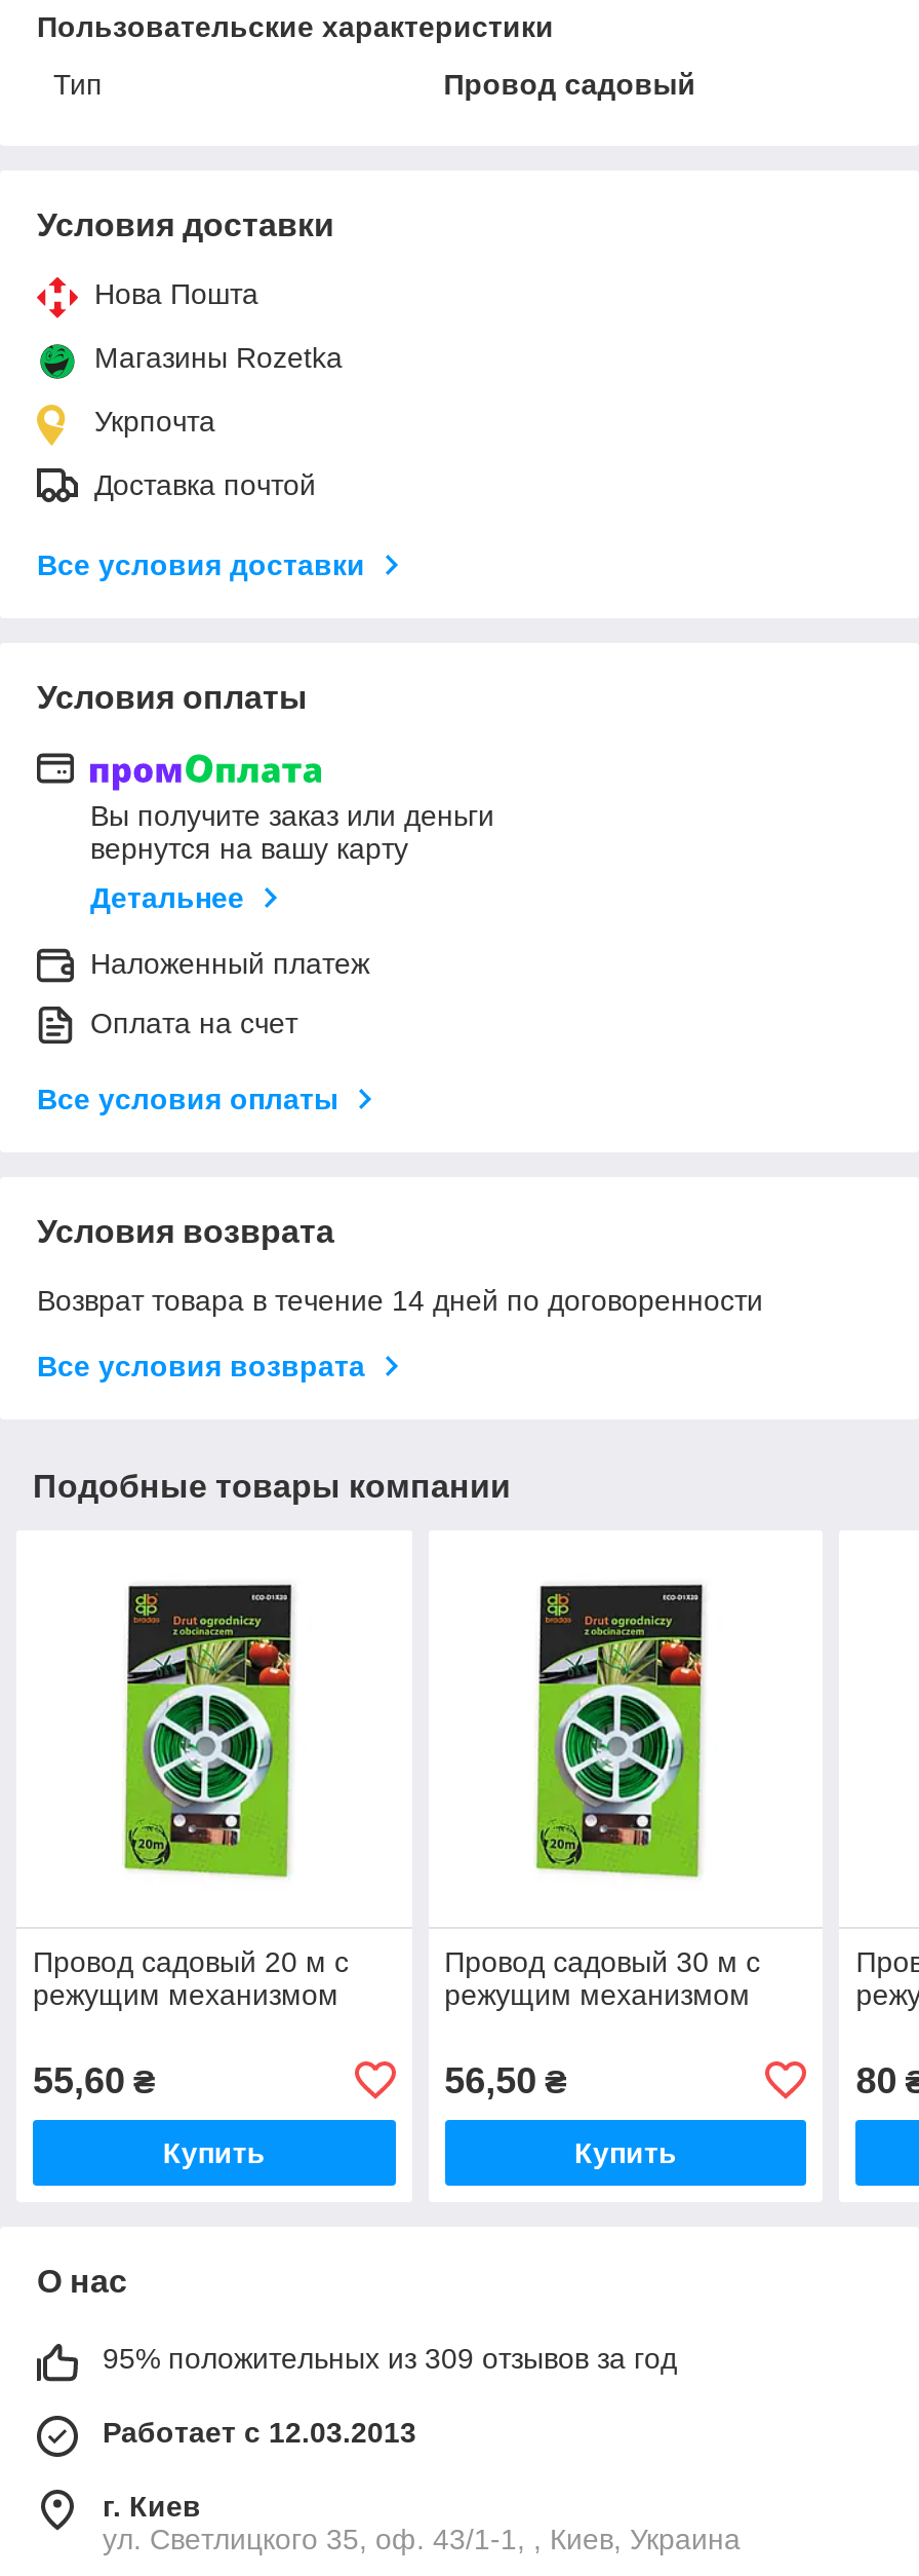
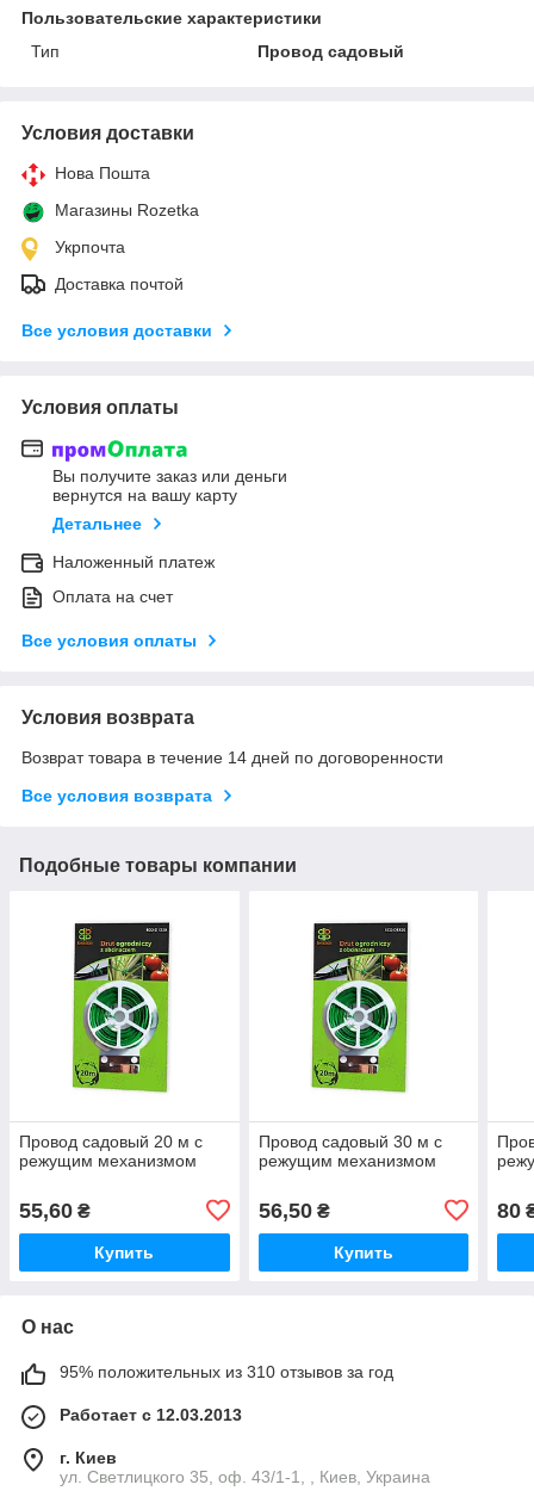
- 95% положительных из 309 отзывов за год
+ 95% положительных из 310 отзывов за год
